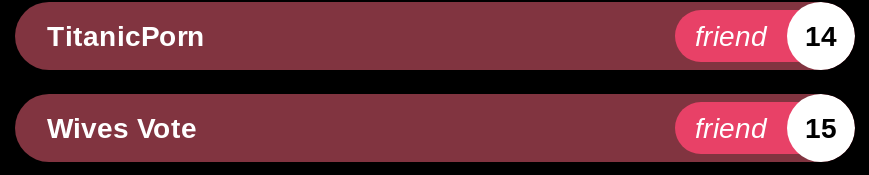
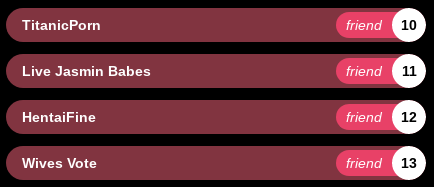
- 14
+ 10
+ Live Jasmin Babes
+ friend
+ 11
+ HentaiFine
+ friend
+ 12

- friend 15
+ friend 13
